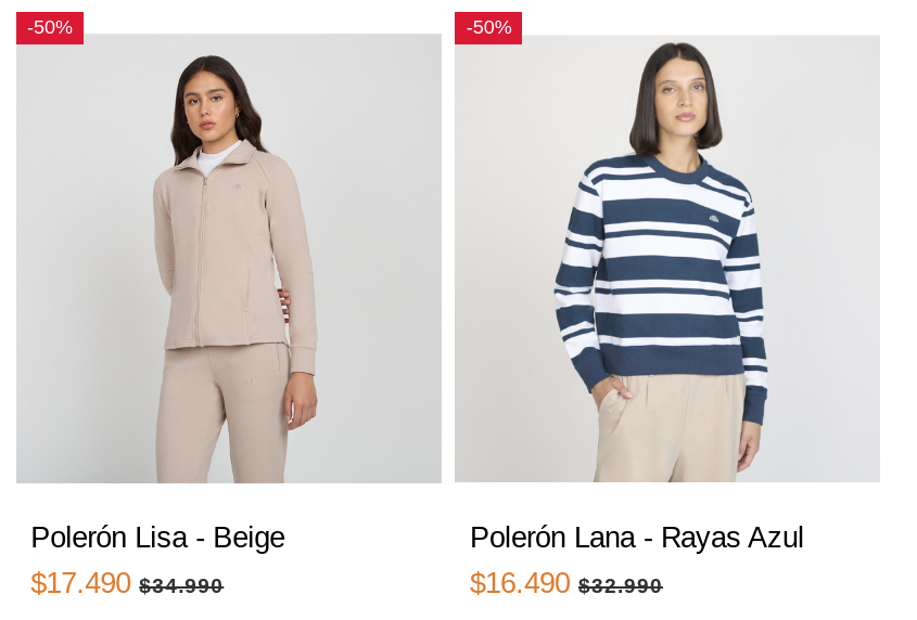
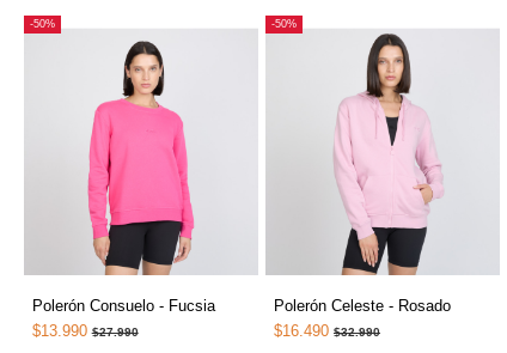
- [image]
- Polerón Lisa - Beige
+ [image]
+ Polerón Consuelo - Fucsia

- [image]
- Polerón Lana - Rayas Azul
+ [image]
+ Polerón Celeste - Rosado

- $17.490 $34.990
+ $13.990 $27.990
